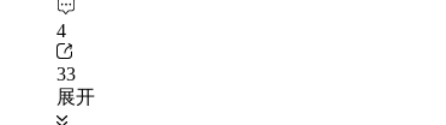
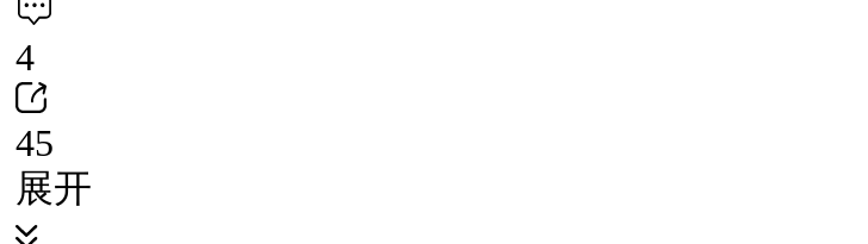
- 33
+ 45
